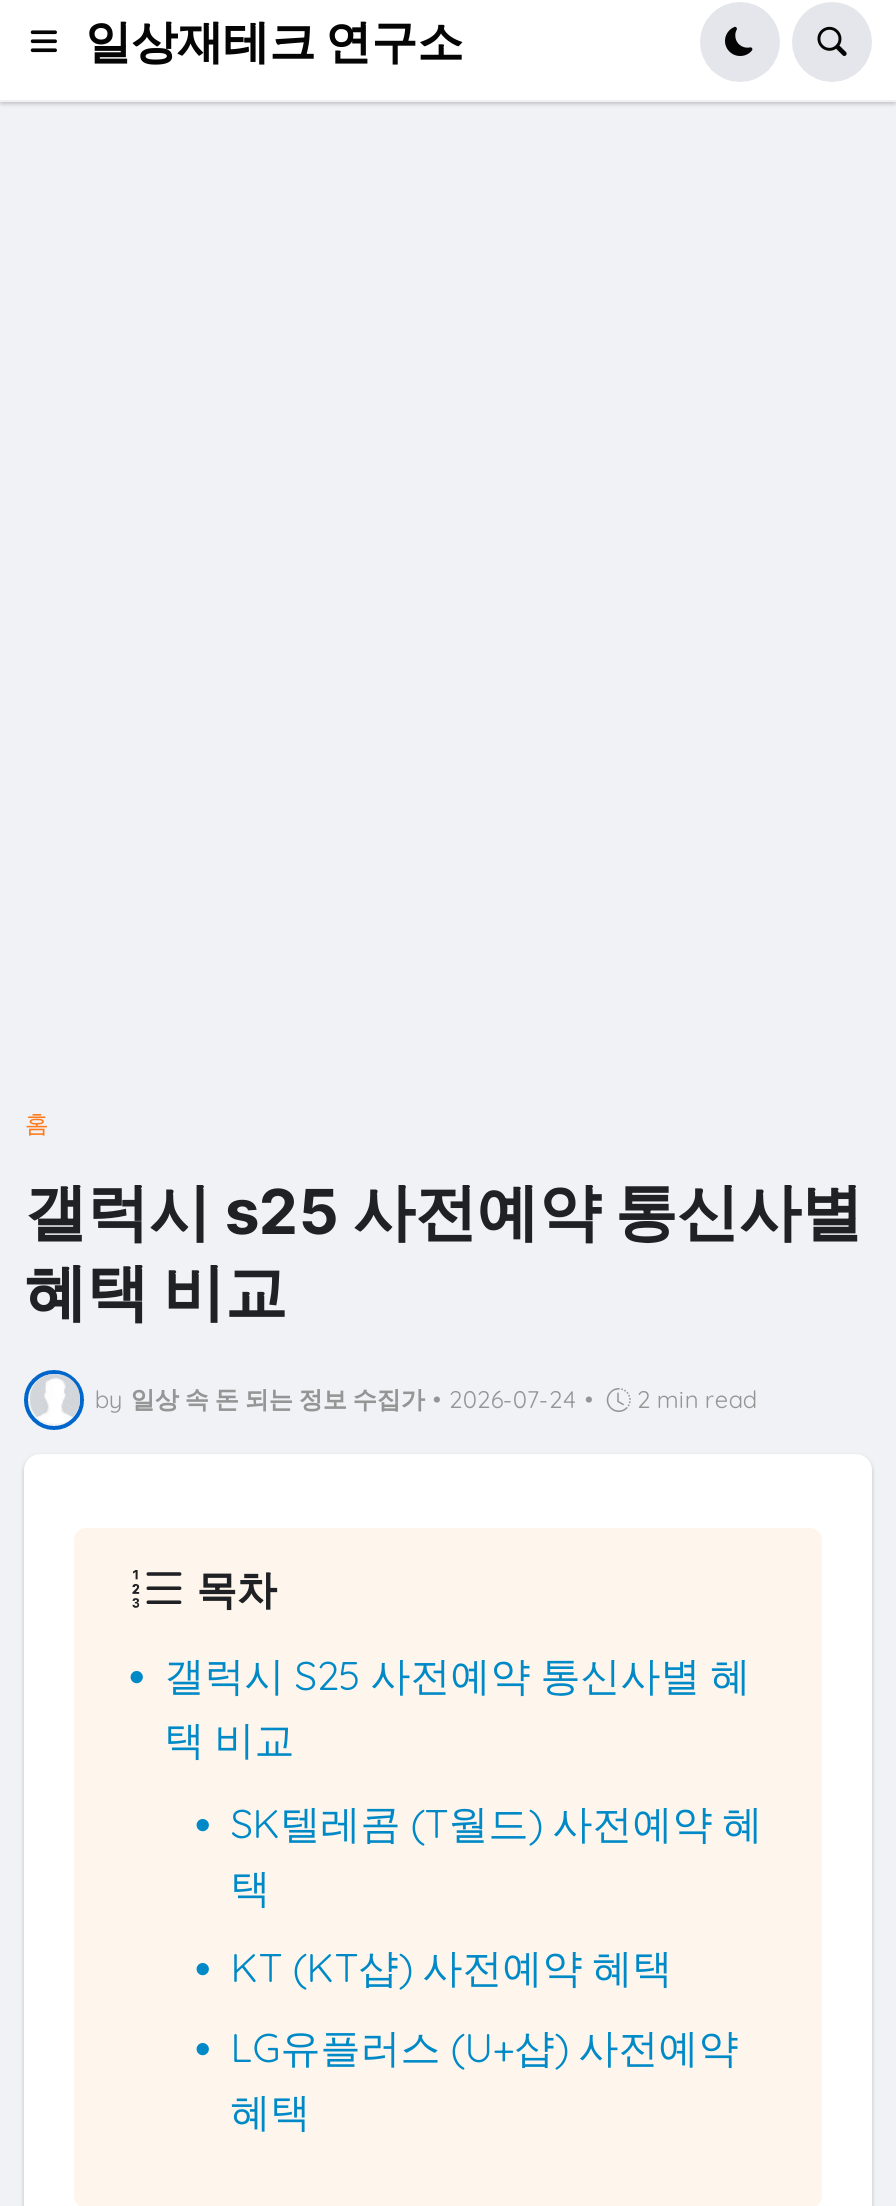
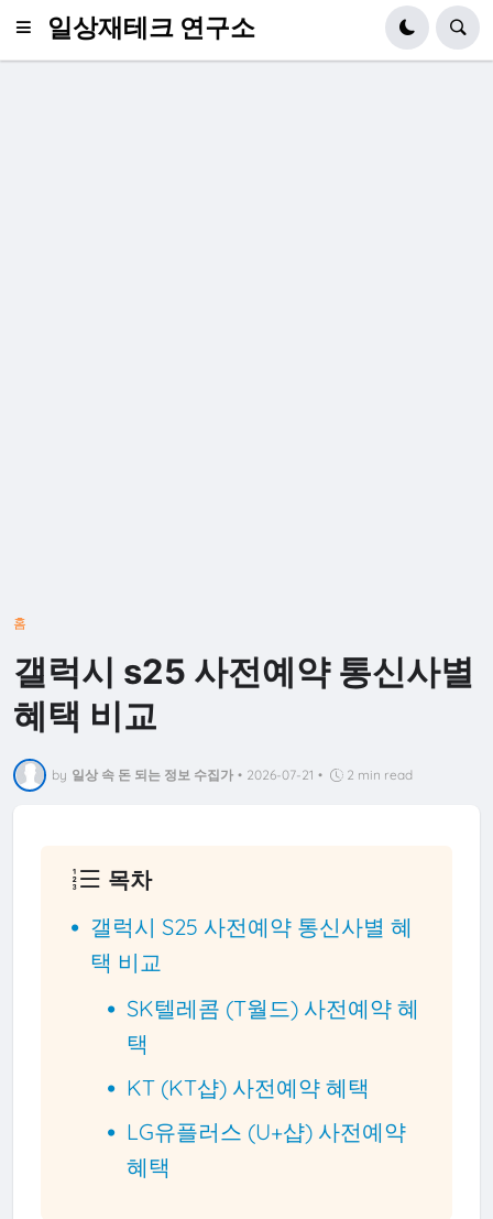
- by 일상 속 돈 되는 정보 수집가 • 2026-07-24 •
+ by 일상 속 돈 되는 정보 수집가 • 2026-07-21 •
